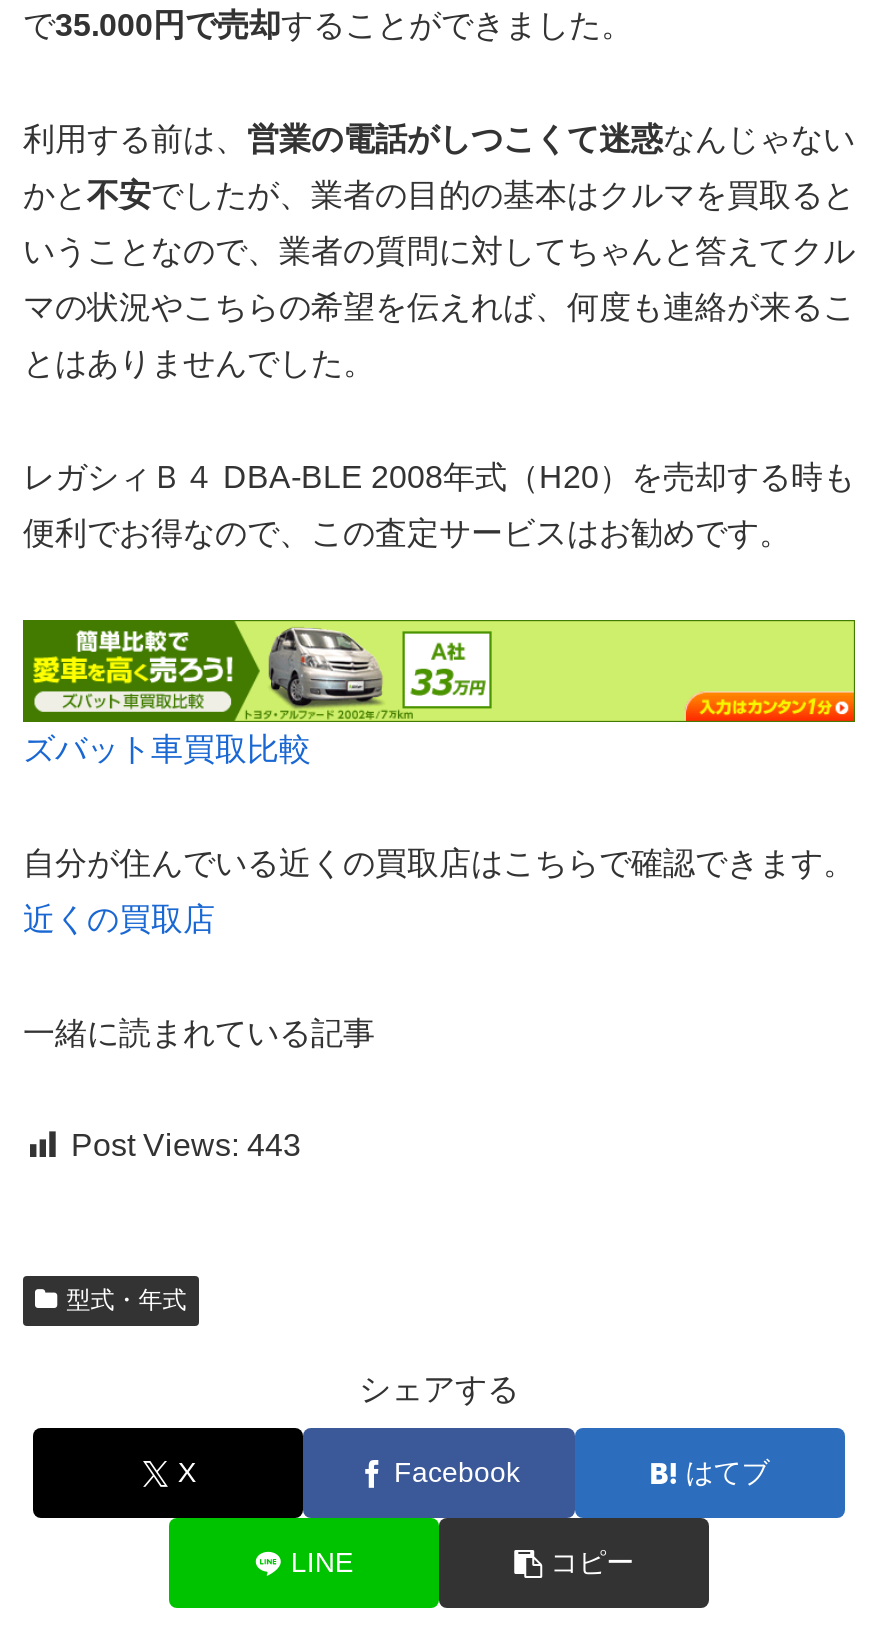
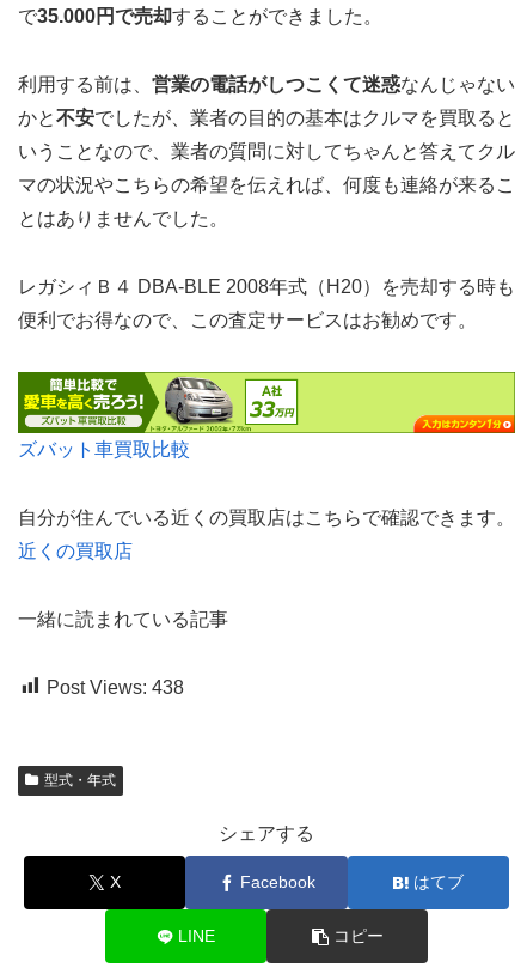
- Post Views: 443
+ Post Views: 438
